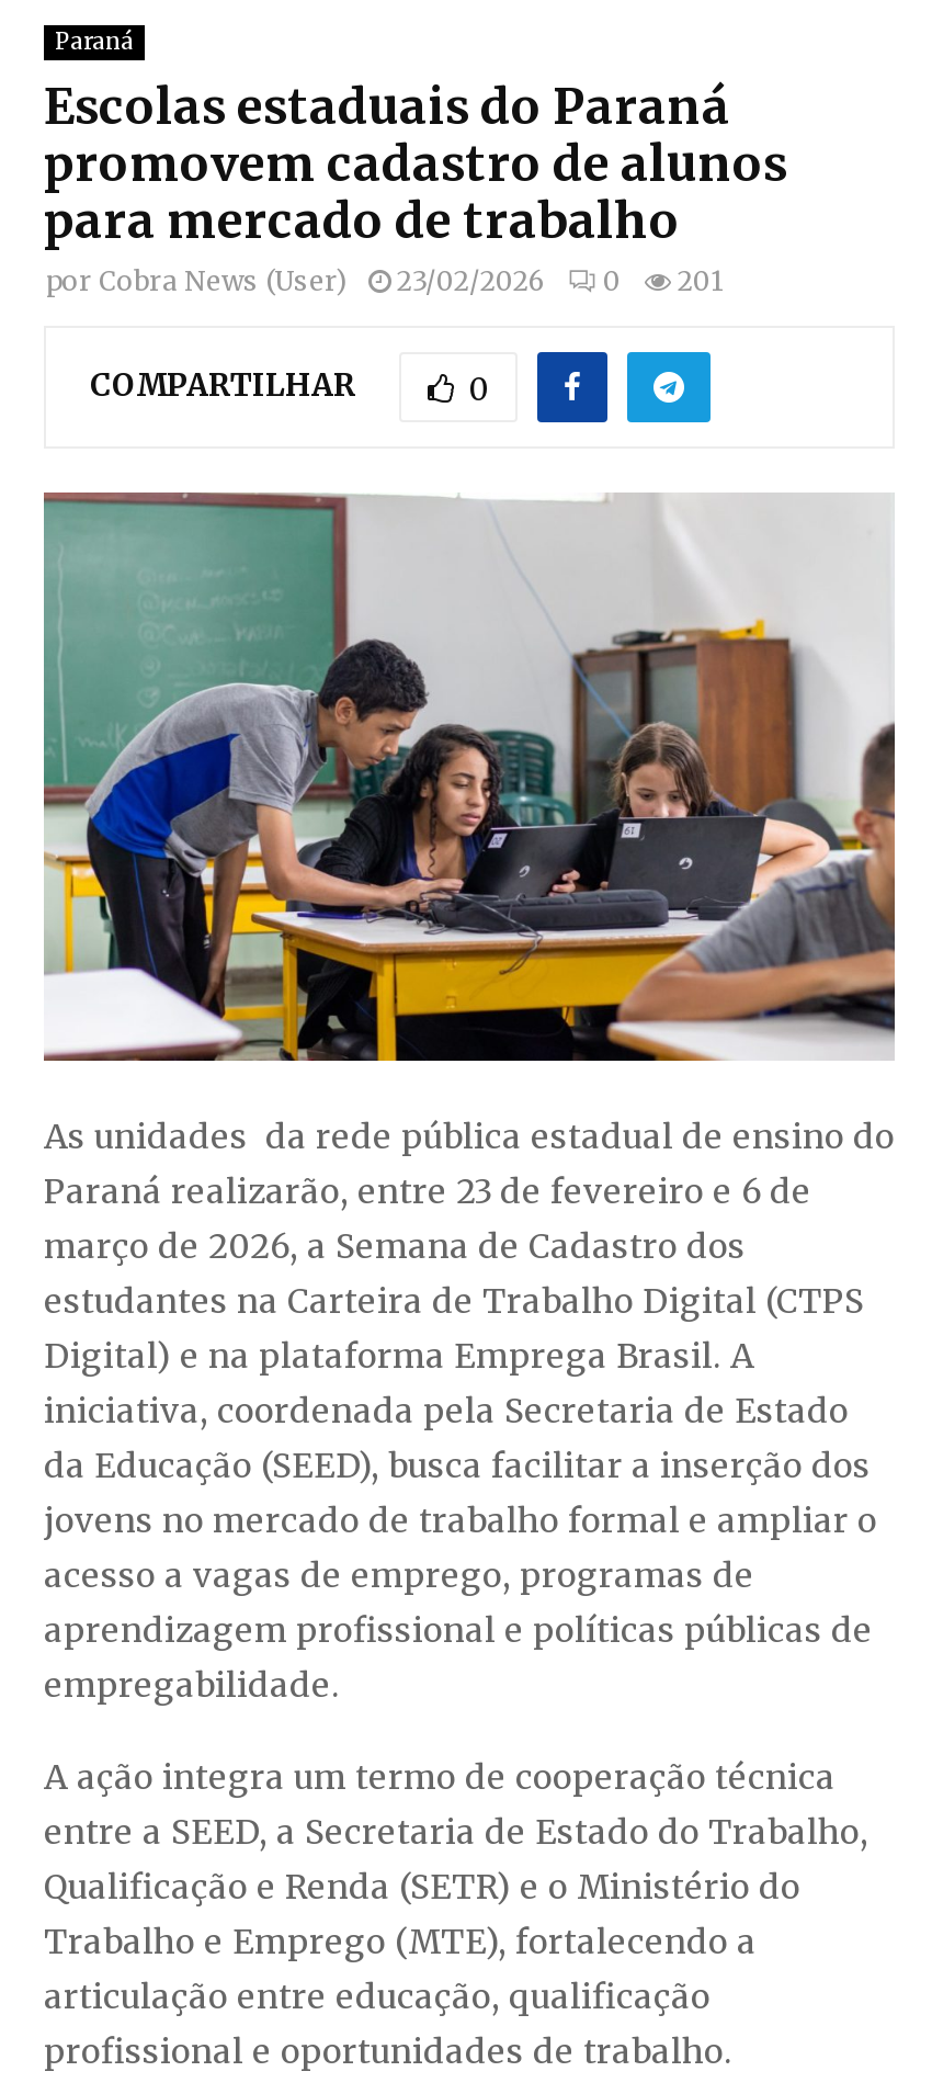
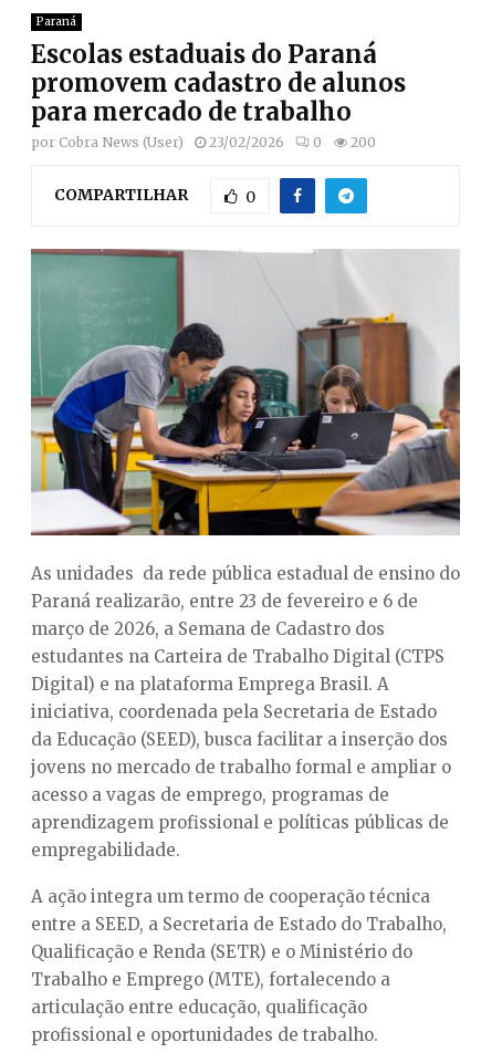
- 201
+ 200
